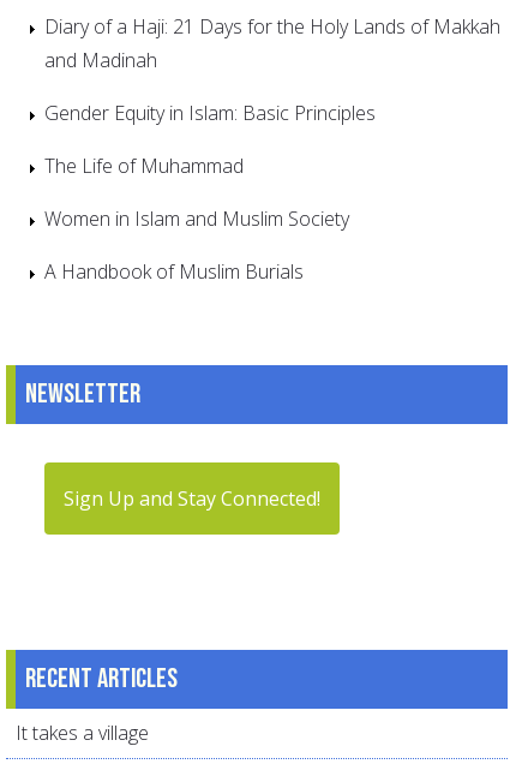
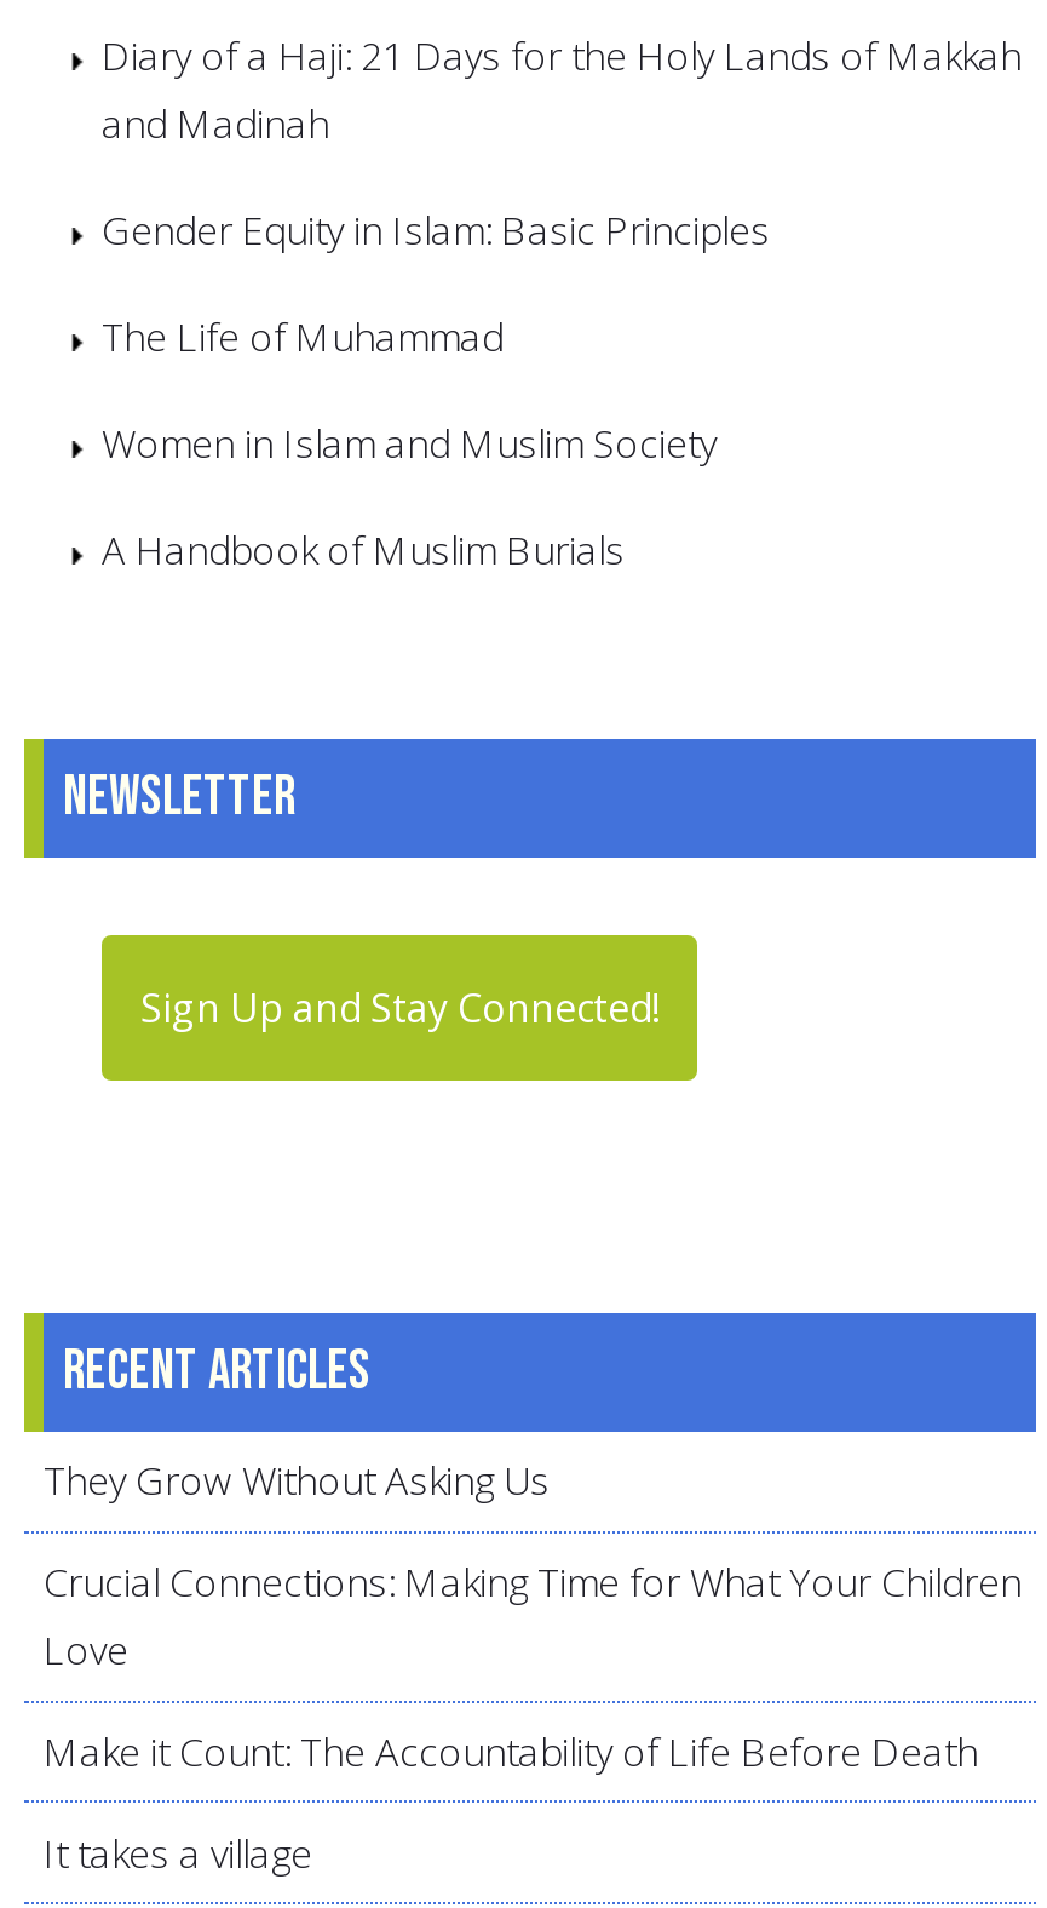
+ They Grow Without Asking Us
+ Crucial Connections: Making Time for What Your Children
+ Love
+ Make it Count: The Accountability of Life Before Death
